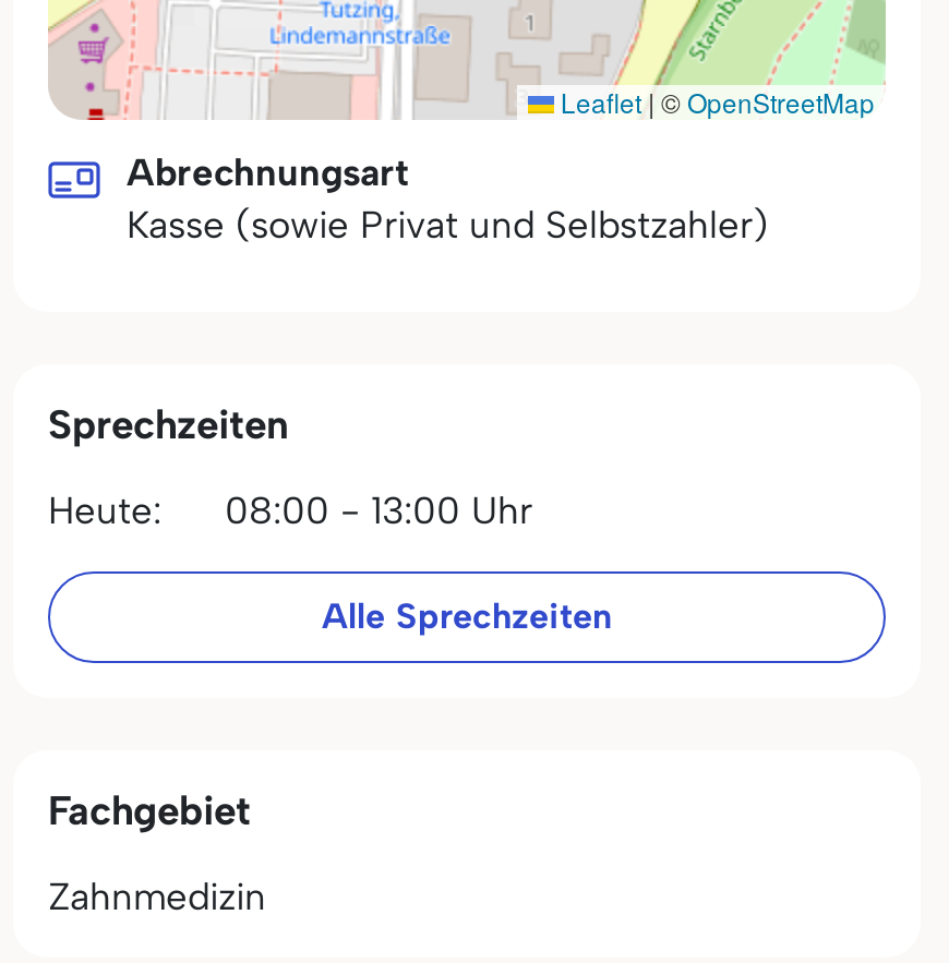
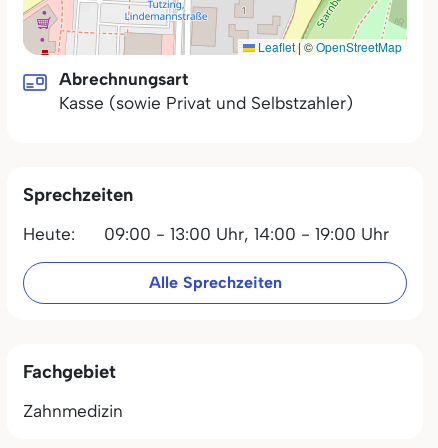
- Heute: 08:00 - 13:00 Uhr
+ Heute: 09:00 - 13:00 Uhr, 14:00 - 19:00 Uhr
